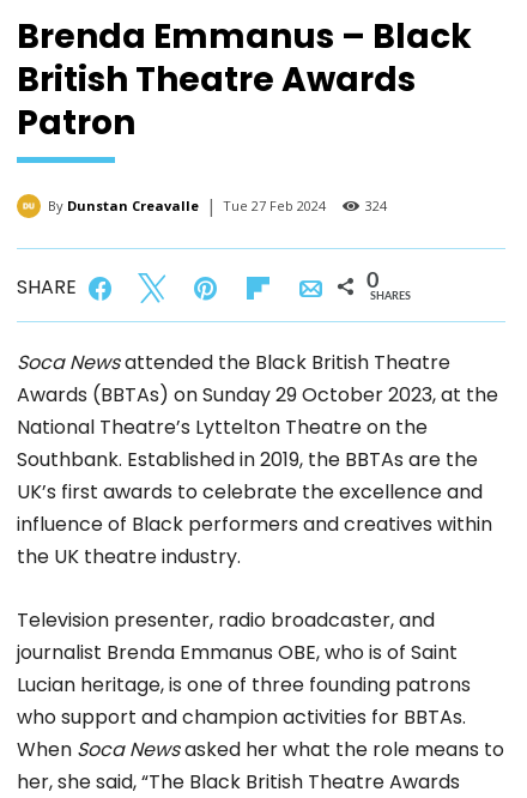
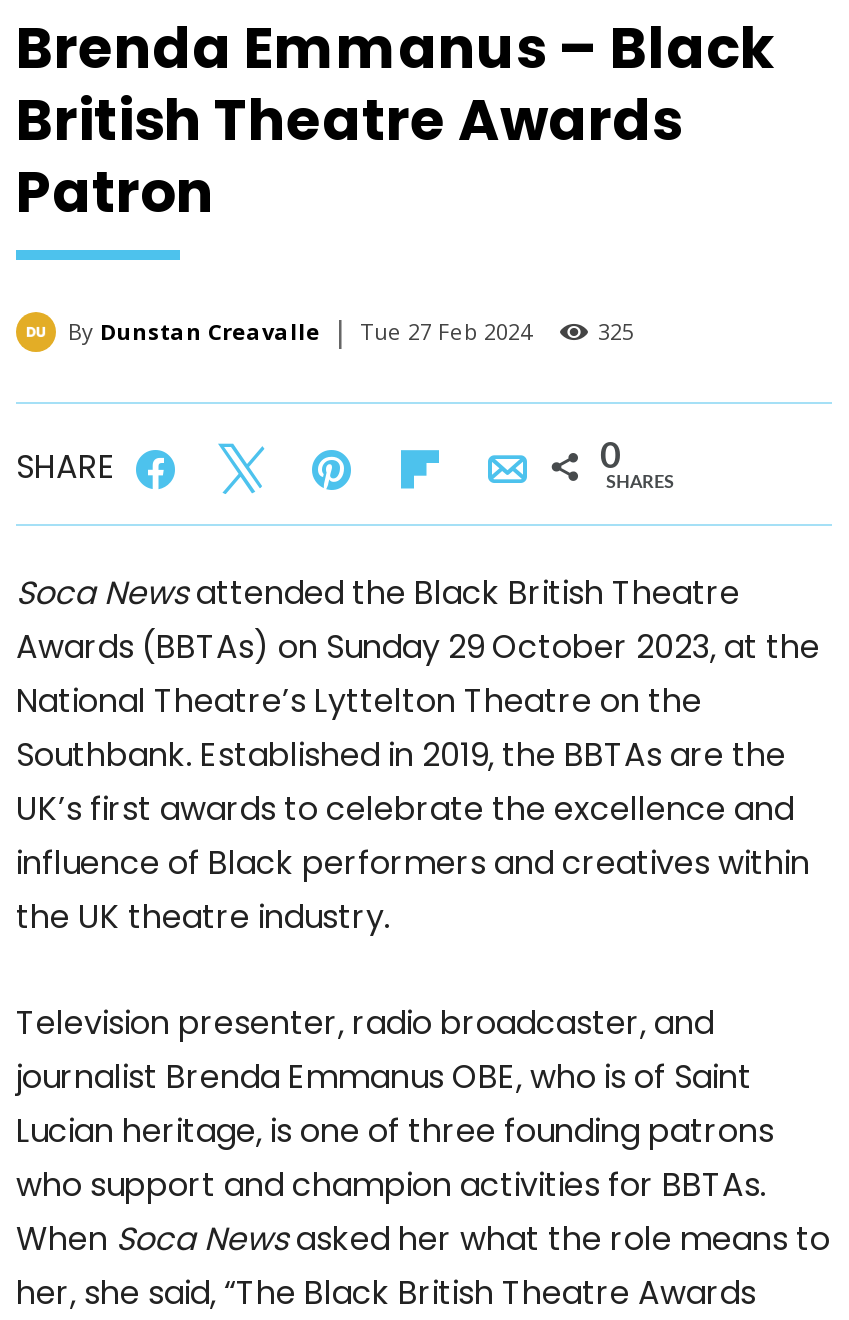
- 324
+ 325
